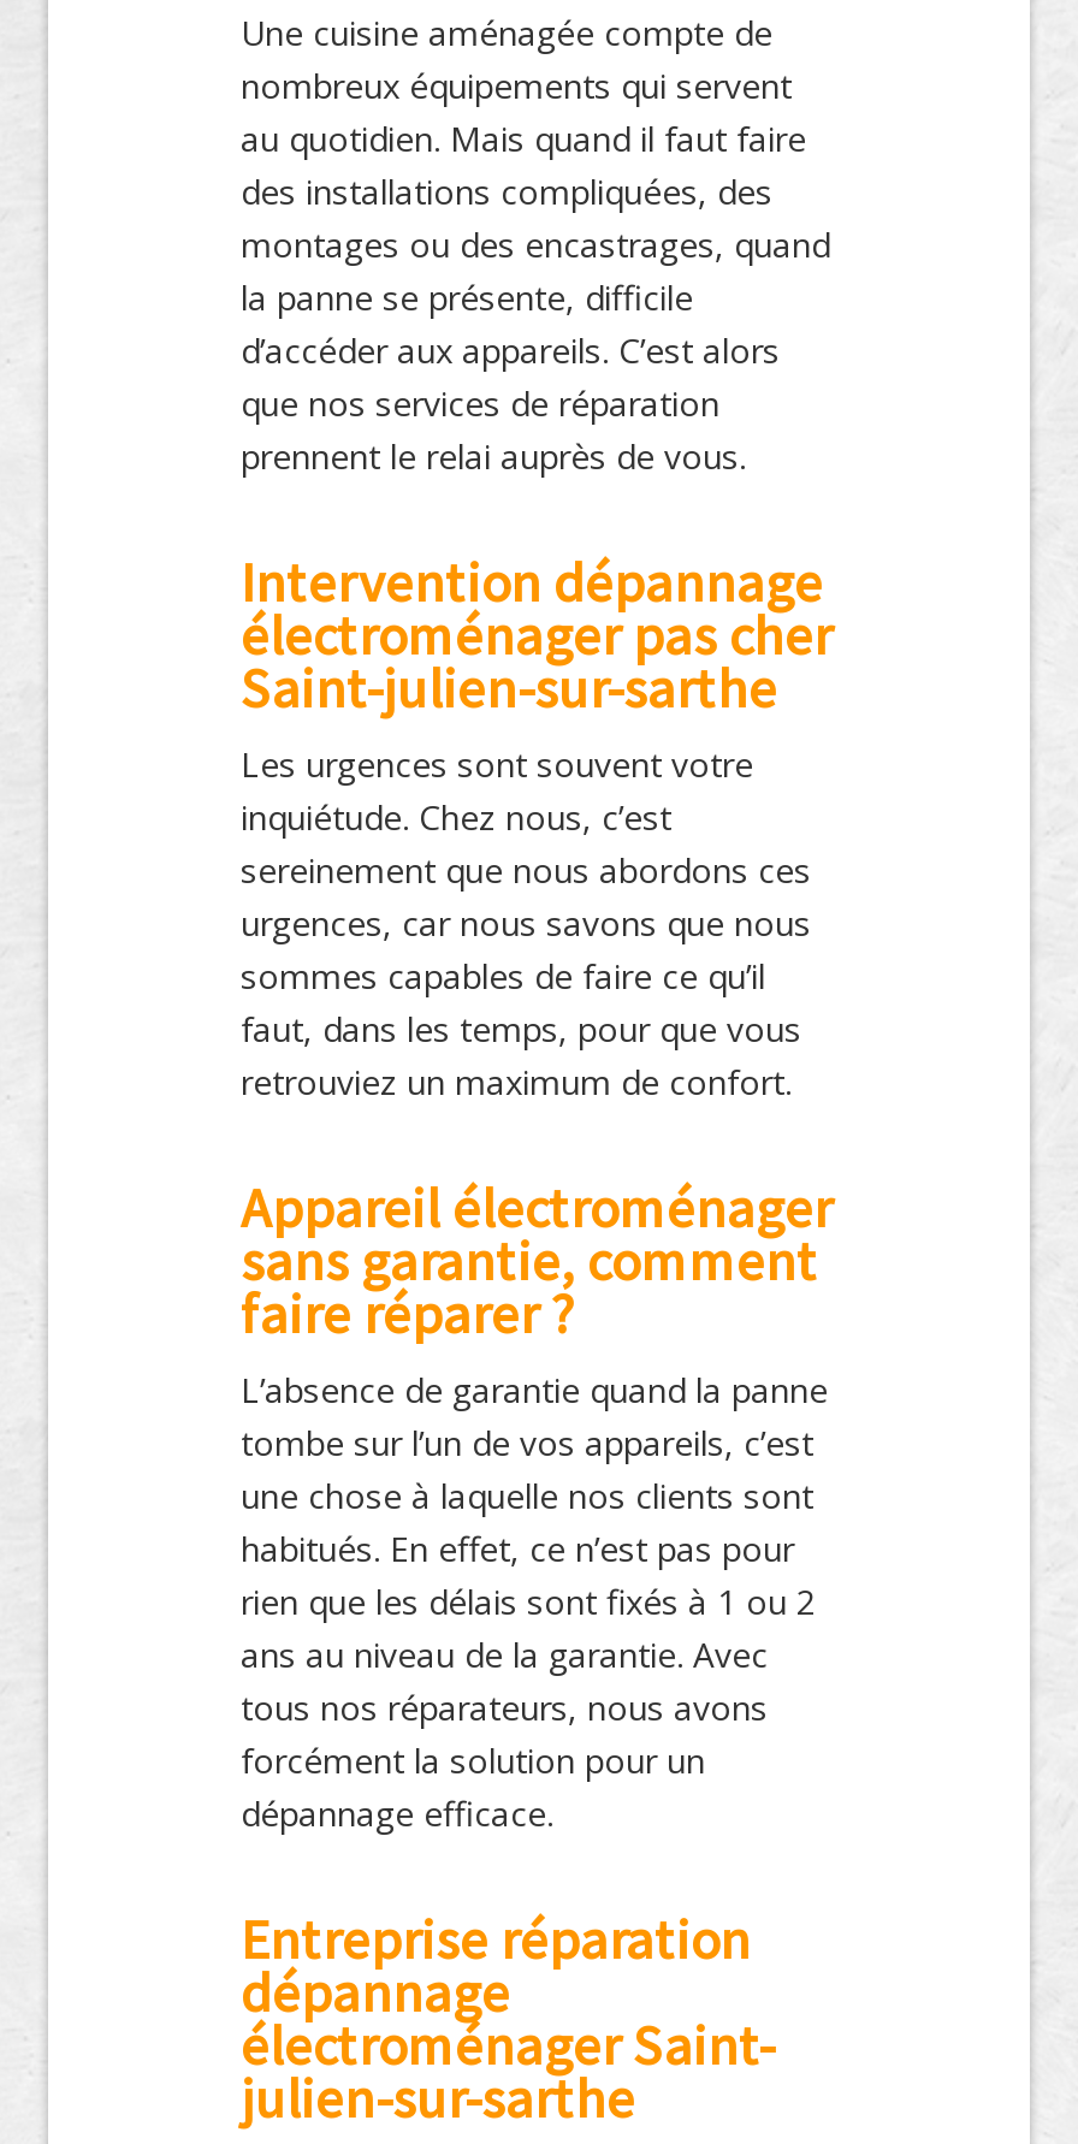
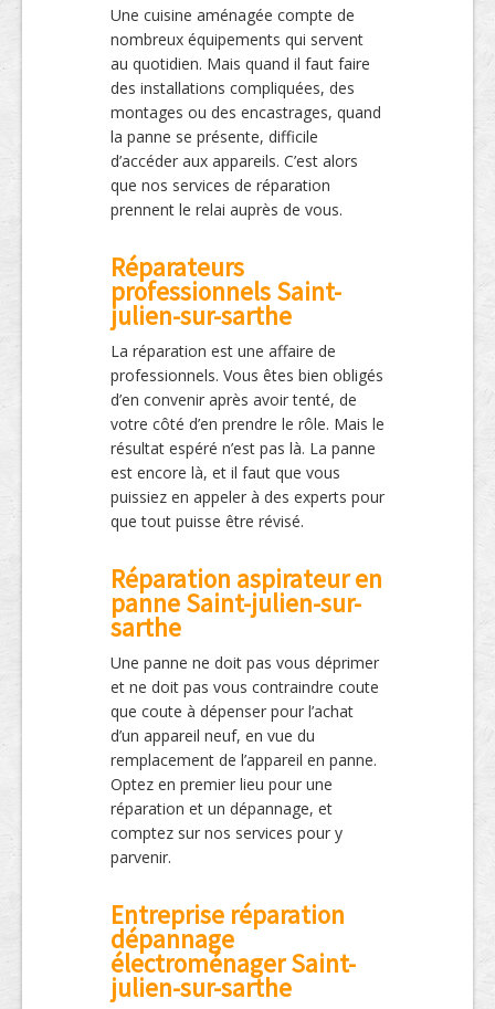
- Intervention dépannage
- électroménager pas cher
- Saint-julien-sur-sarthe
- Les urgences sont souvent votre
- inquiétude. Chez nous, c’est
- sereinement que nous abordons ces
- urgences, car nous savons que nous
- sommes capables de faire ce qu’il
- faut, dans les temps, pour que vous
- retrouviez un maximum de confort.
+ Réparateurs
+ professionnels Saint-
+ julien-sur-sarthe
+ La réparation est une affaire de
+ professionnels. Vous êtes bien obligés
+ d’en convenir après avoir tenté, de
+ votre côté d’en prendre le rôle. Mais le
+ résultat espéré n’est pas là. La panne
+ est encore là, et il faut que vous
+ puissiez en appeler à des experts pour
+ que tout puisse être révisé.

- Appareil électroménager
- sans garantie, comment
- faire réparer ?
- L’absence de garantie quand la panne
- tombe sur l’un de vos appareils, c’est
- une chose à laquelle nos clients sont
- habitués. En effet, ce n’est pas pour
- rien que les délais sont fixés à 1 ou 2
- ans au niveau de la garantie. Avec
- tous nos réparateurs, nous avons
- forcément la solution pour un
- dépannage efficace.
+ Réparation aspirateur en
+ panne Saint-julien-sur-
+ sarthe
+ Une panne ne doit pas vous déprimer
+ et ne doit pas vous contraindre coute
+ que coute à dépenser pour l’achat
+ d’un appareil neuf, en vue du
+ remplacement de l’appareil en panne.
+ Optez en premier lieu pour une
+ réparation et un dépannage, et
+ comptez sur nos services pour y
+ parvenir.
